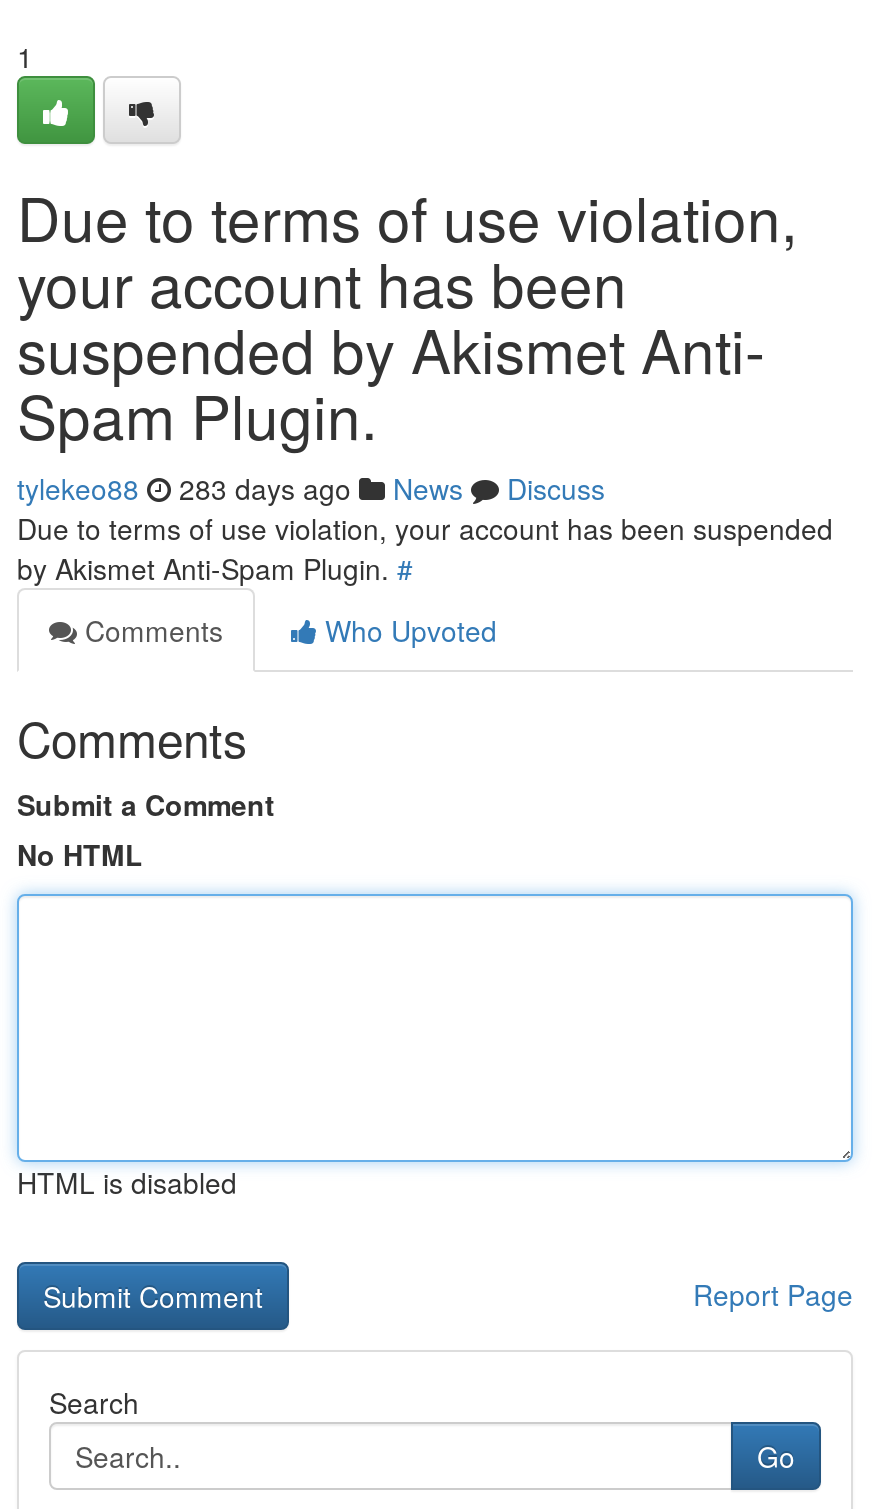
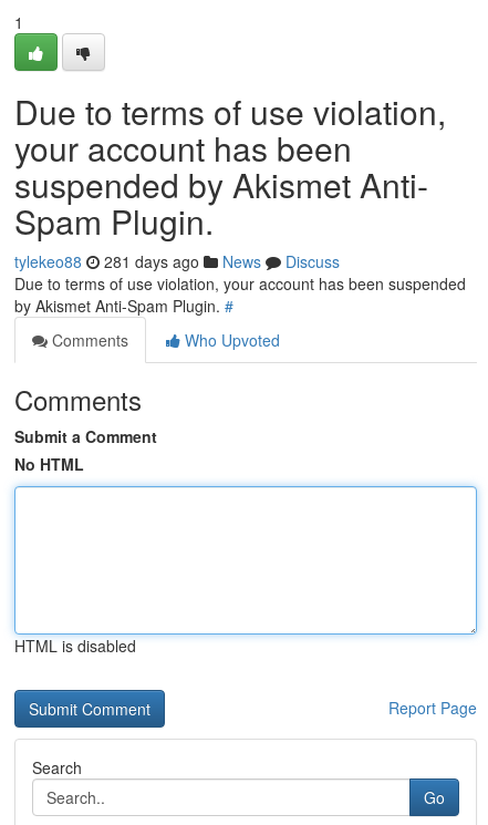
- tylekeo88 283 days ago News Discuss
+ tylekeo88 281 days ago News Discuss
